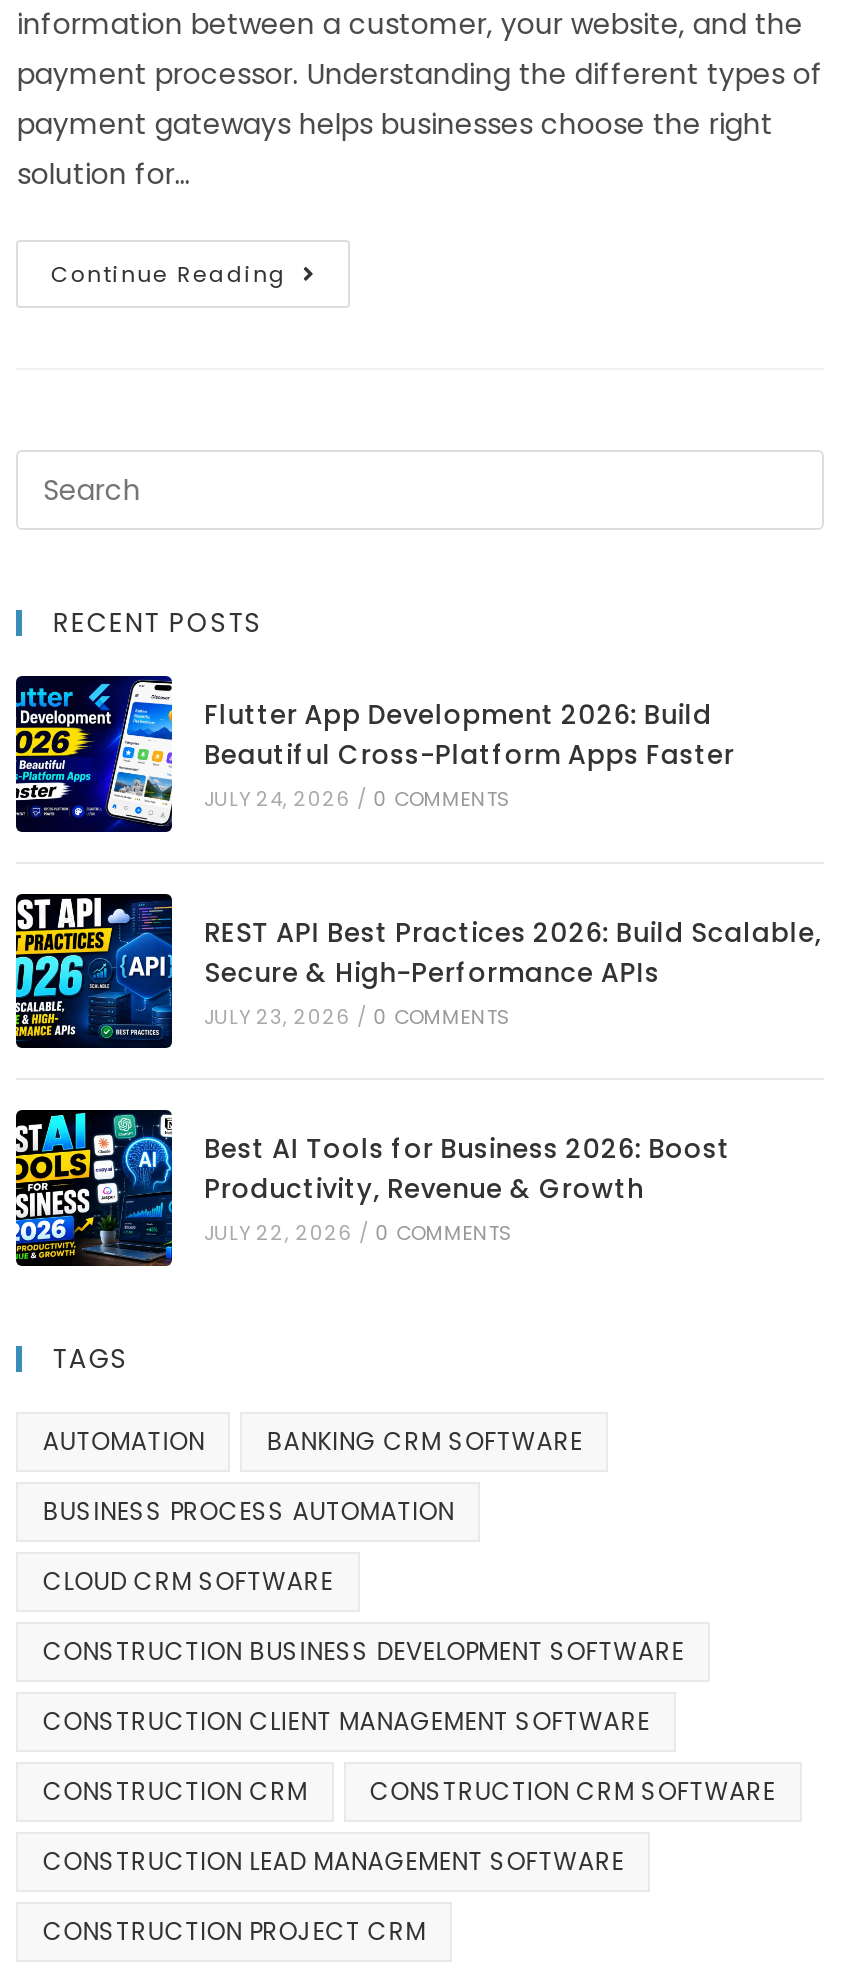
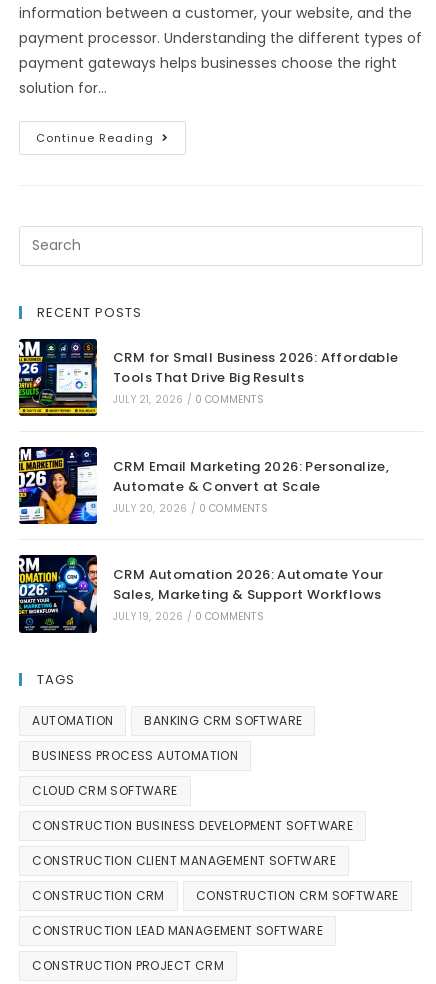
- [image]
- Flutter App Development 2026: Build
- Beautiful Cross-Platform Apps Faster
- JULY 24, 2026 / 0 COMMENTS
+ [image]
+ CRM for Small Business 2026: Affordable
+ Tools That Drive Big Results
+ JULY 21, 2026 / 0 COMMENTS

- [image]
- REST API Best Practices 2026: Build Scalable,
- Secure & High-Performance APIs
- JULY 23, 2026 / 0 COMMENTS
+ [image]
+ CRM Email Marketing 2026: Personalize,
+ Automate & Convert at Scale
+ JULY 20, 2026 / 0 COMMENTS

- [image]
- Best AI Tools for Business 2026: Boost
- Productivity, Revenue & Growth
- JULY 22, 2026 / 0 COMMENTS
+ [image]
+ CRM Automation 2026: Automate Your
+ Sales, Marketing & Support Workflows
+ JULY 19, 2026 / 0 COMMENTS
